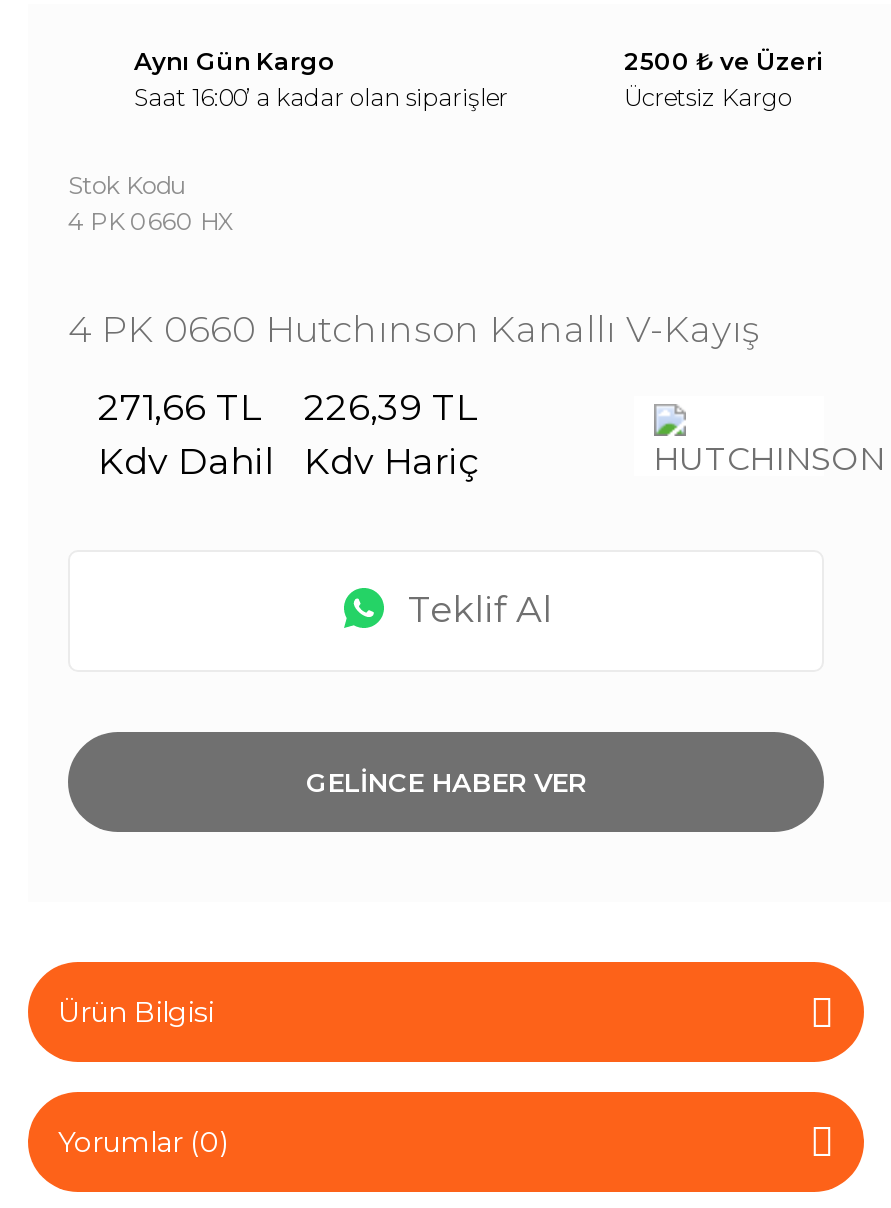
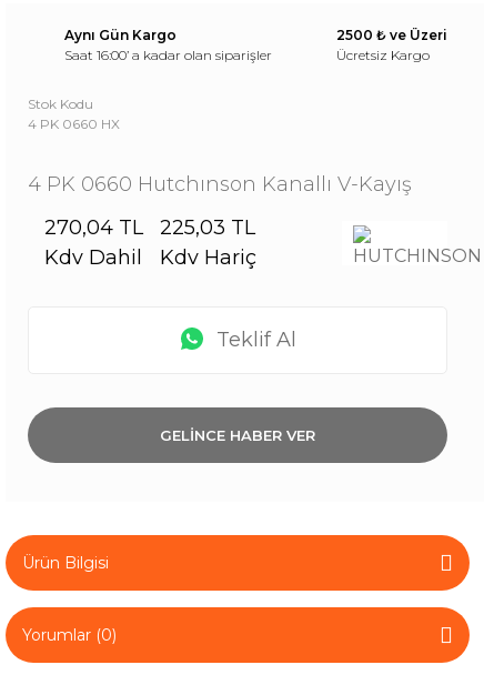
- 271,66 TL
+ 270,04 TL

- 226,39 TL
+ 225,03 TL
